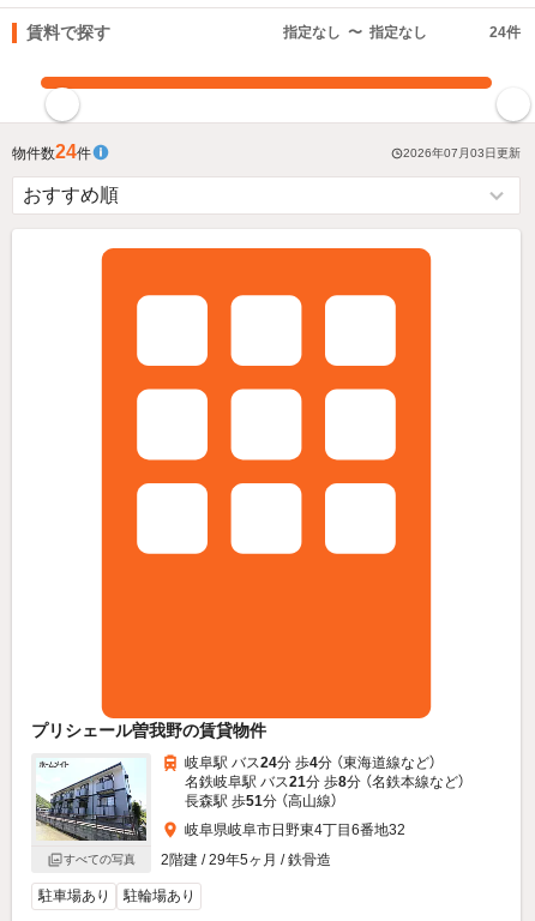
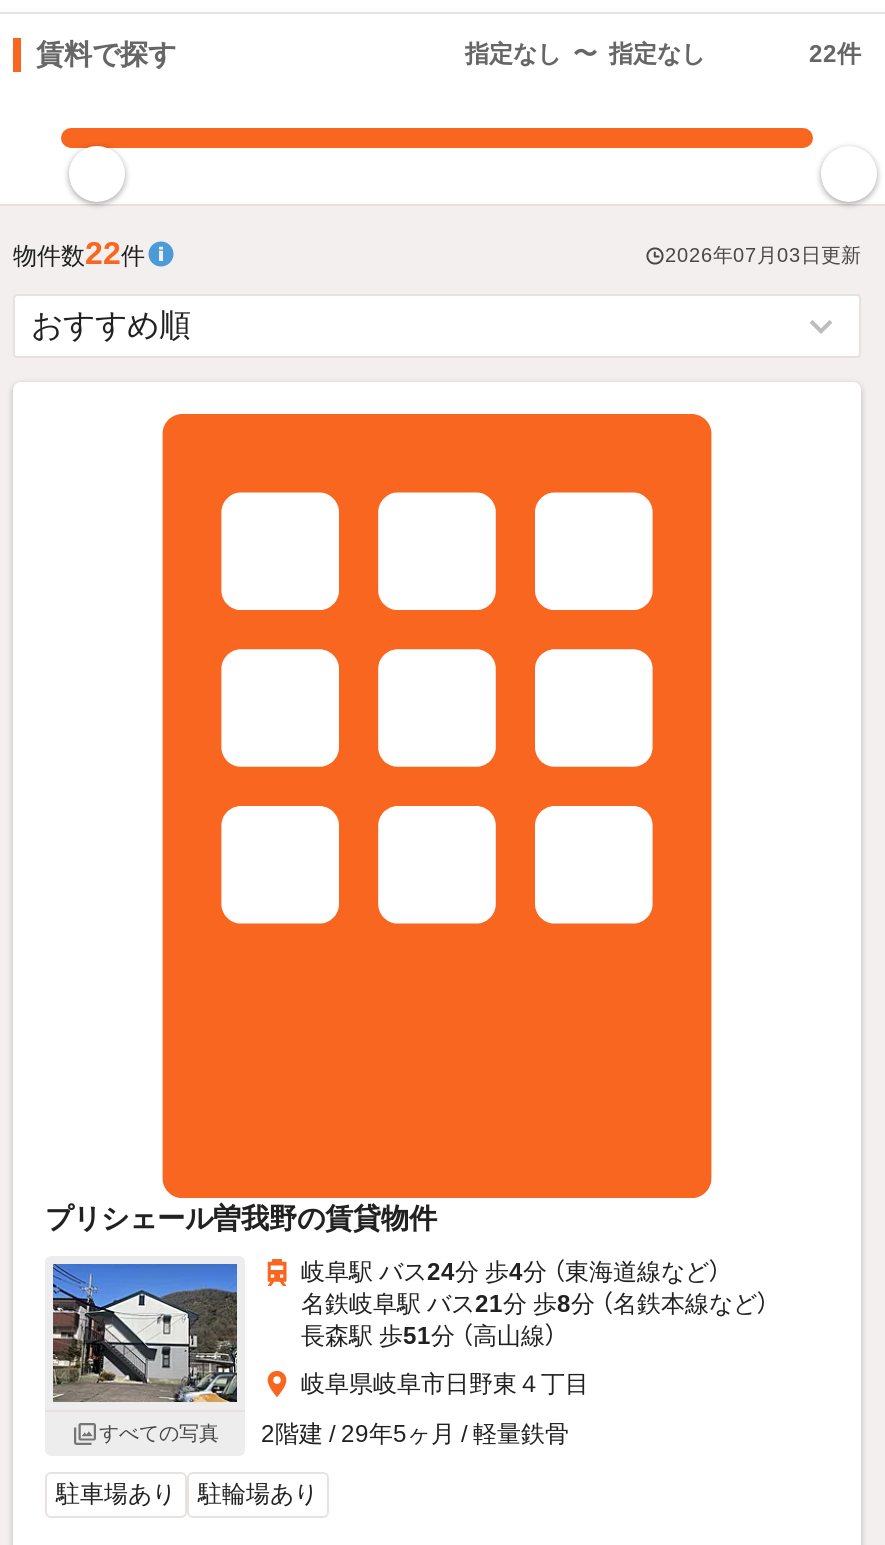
- 24件
+ 22件

- 物件数24件
+ 物件数22件

- [image]
- 2階建 / 29年5ヶ月 / 鉄骨造
+ [image]
+ 2階建 / 29年5ヶ月 / 軽量鉄骨

- 岐阜県岐阜市日野東4丁目6番地32
+ 岐阜県岐阜市日野東４丁目
